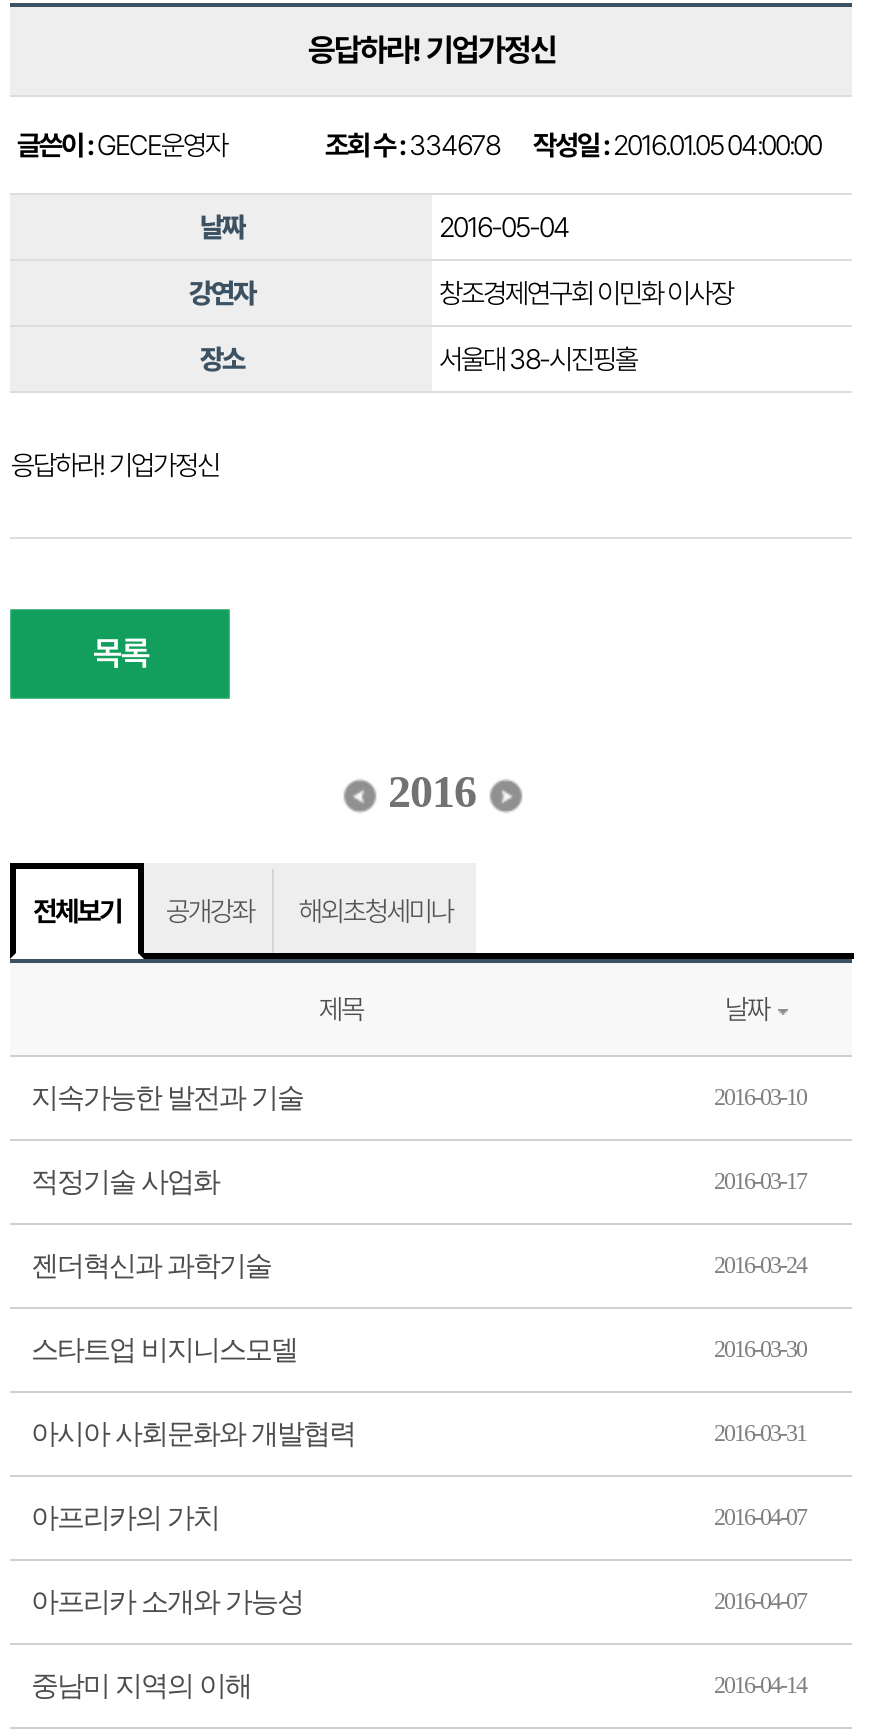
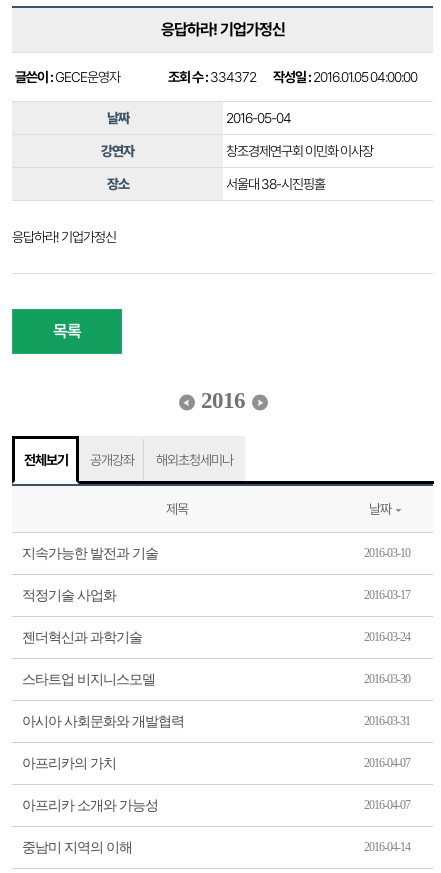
- 조회 수 : 334678 작성일 : 2016.01.05 04:00:00
+ 조회 수 : 334372 작성일 : 2016.01.05 04:00:00
